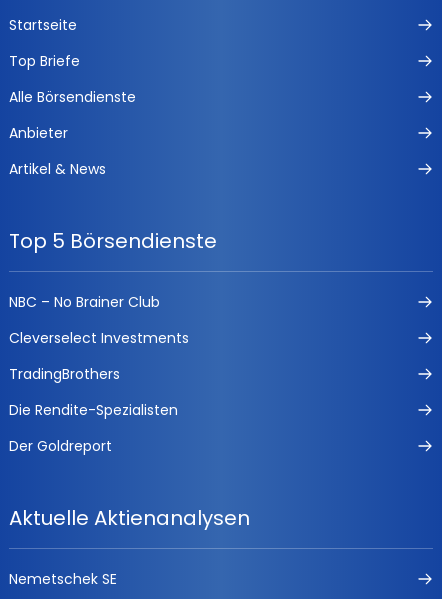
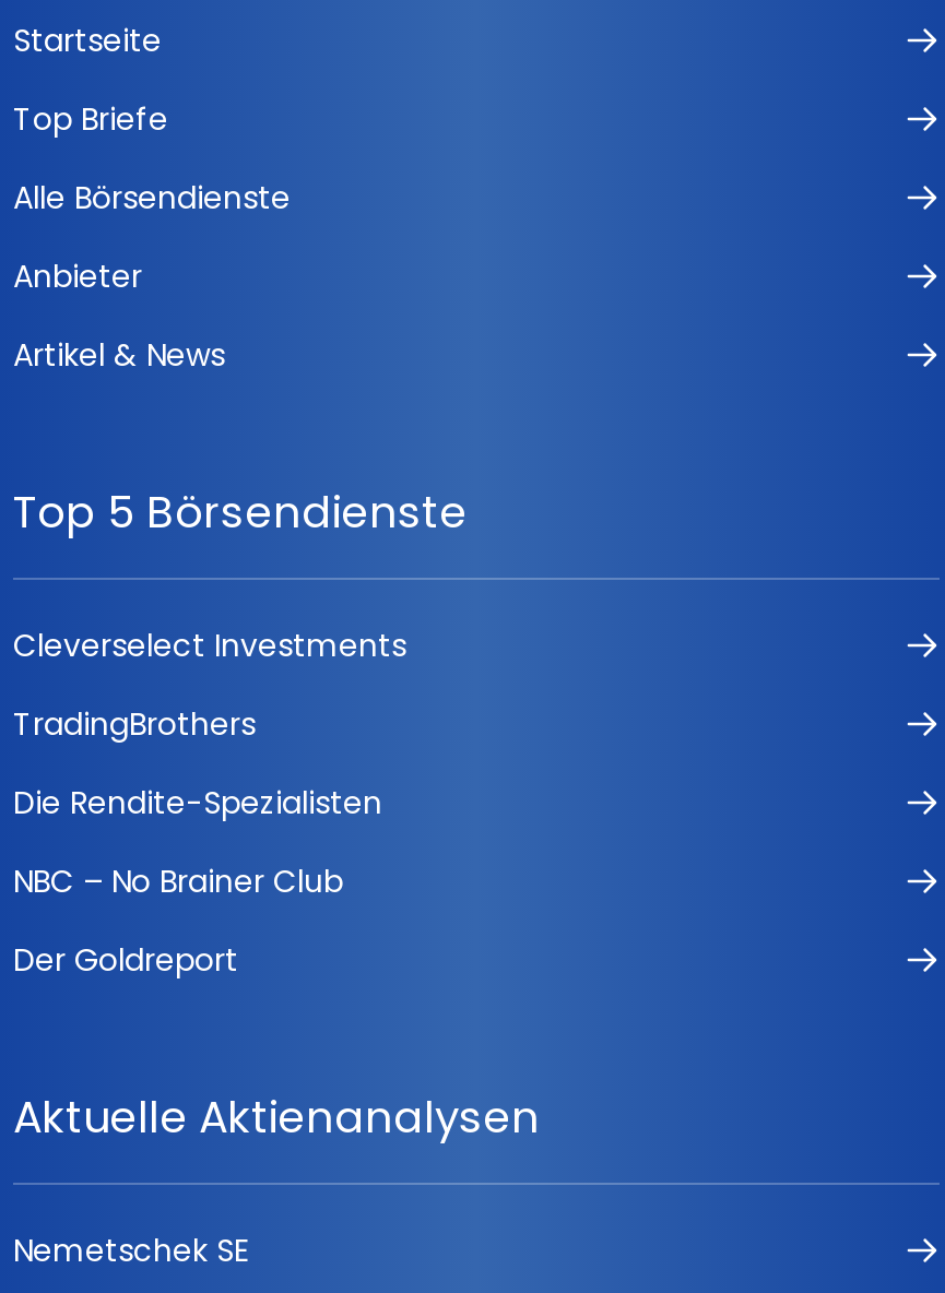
moved down: NBC – No Brainer Club

moved up: Cleverselect Investments | TradingBrothers | Die Rendite-Spezialisten
